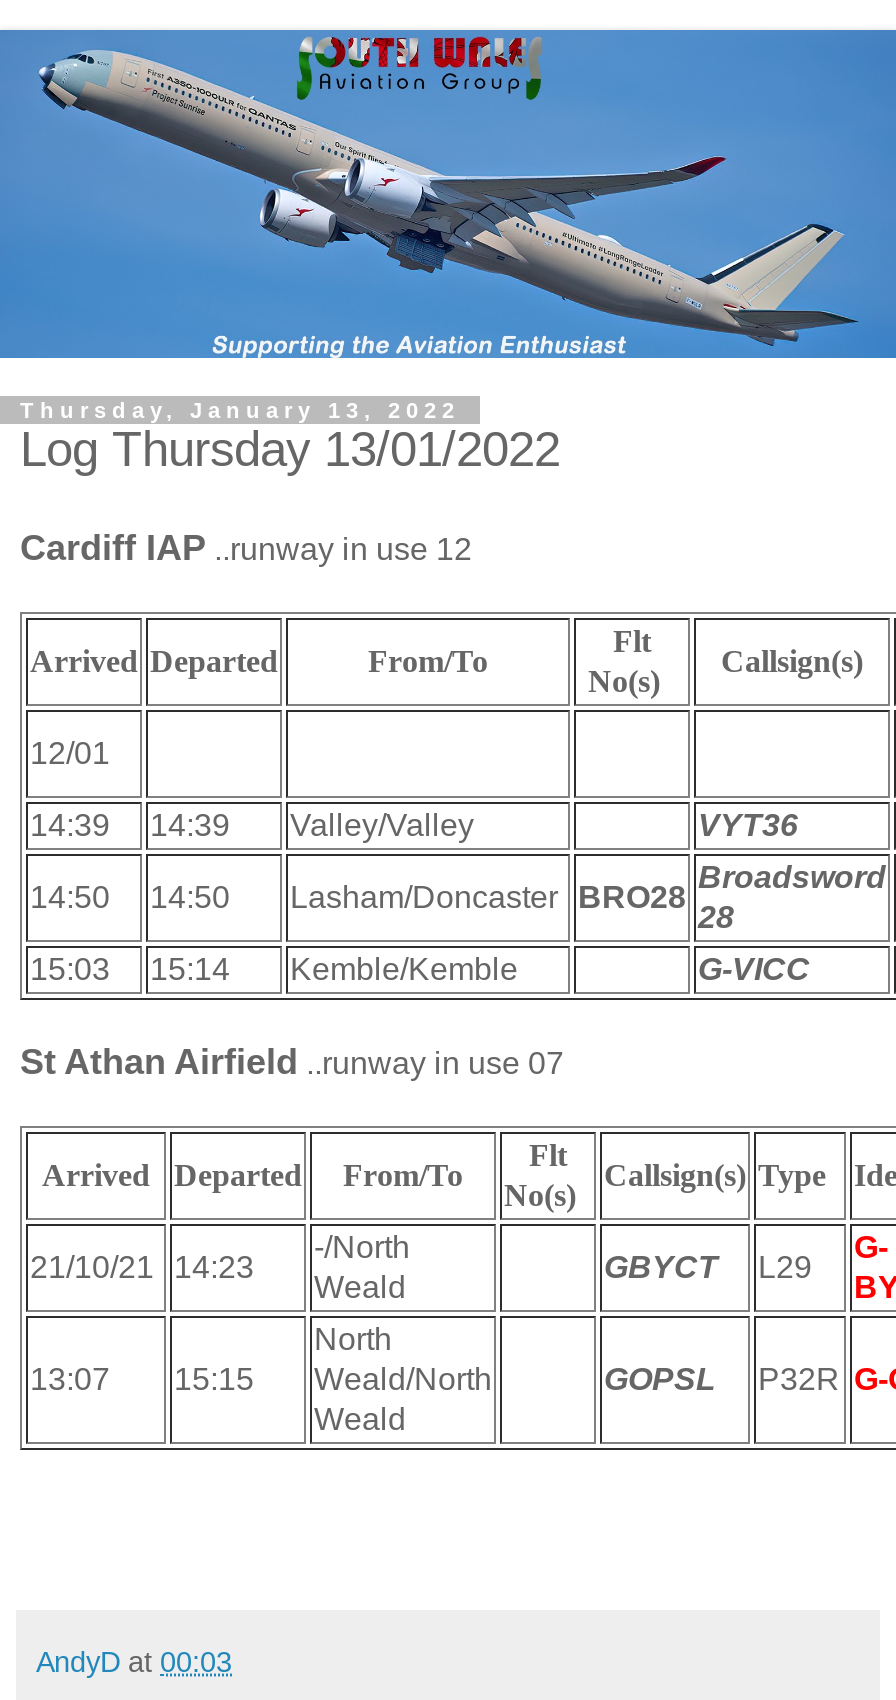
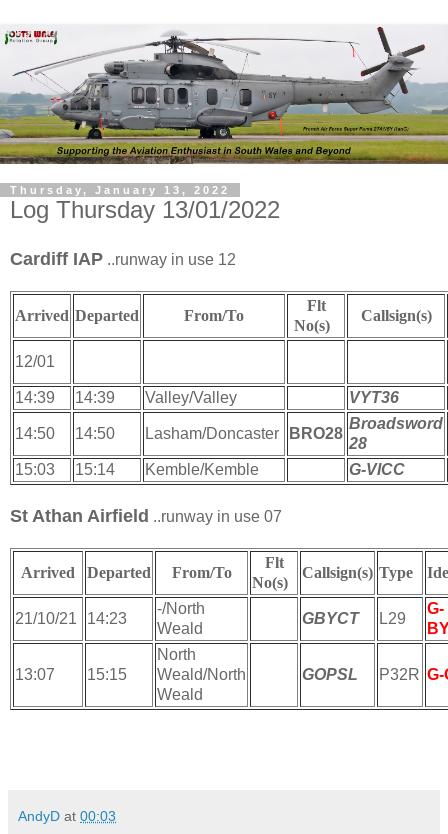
- [image]
+ [image]
